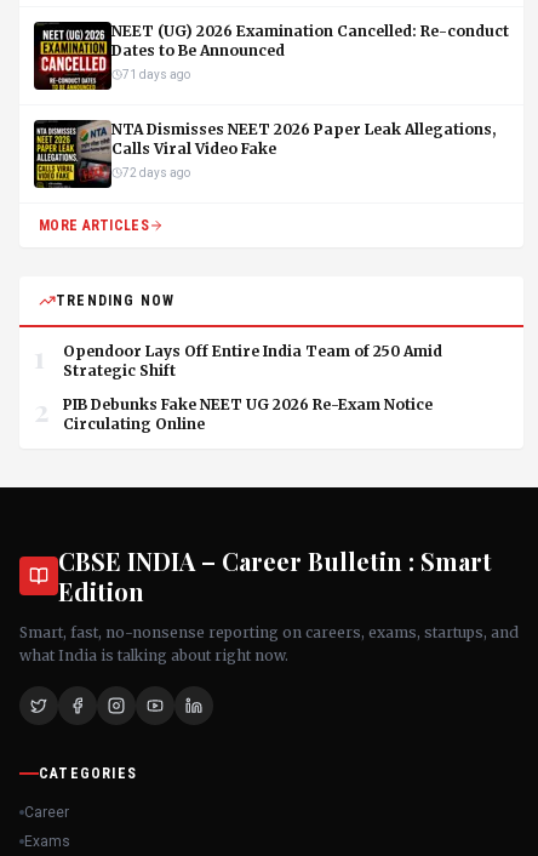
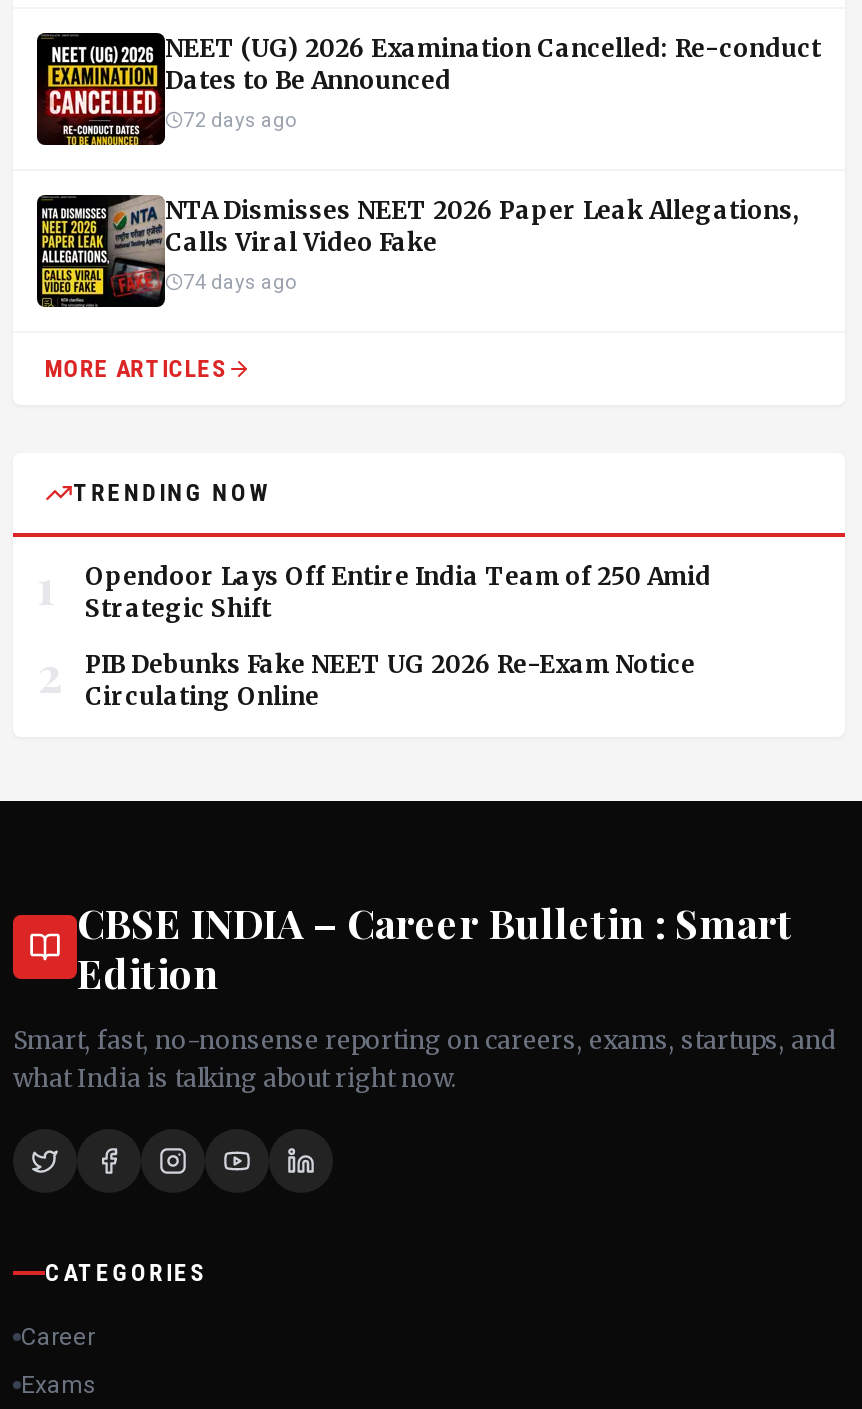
- 71 days ago
+ 72 days ago

- 72 days ago
+ 74 days ago
